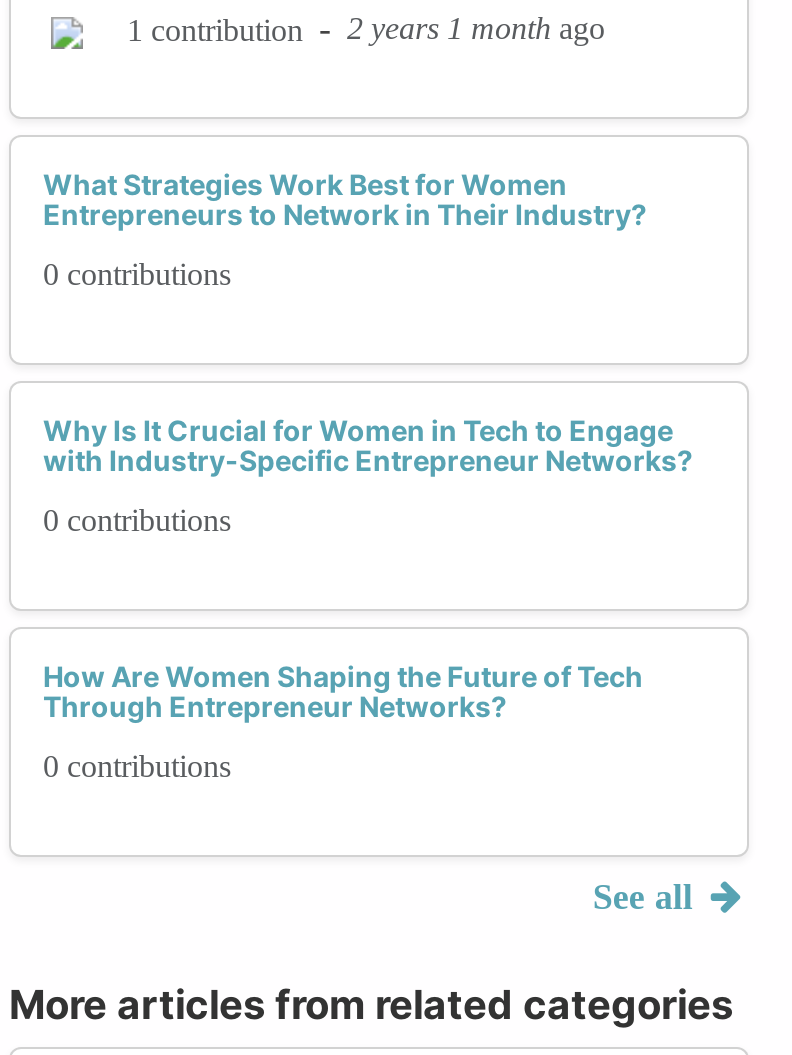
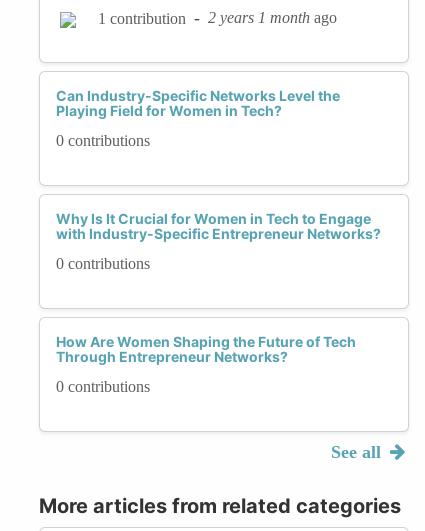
- What Strategies Work Best for Women
- Entrepreneurs to Network in Their Industry?
+ Can Industry-Specific Networks Level the
+ Playing Field for Women in Tech?
